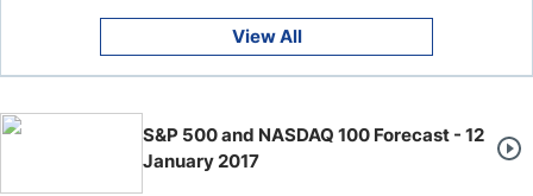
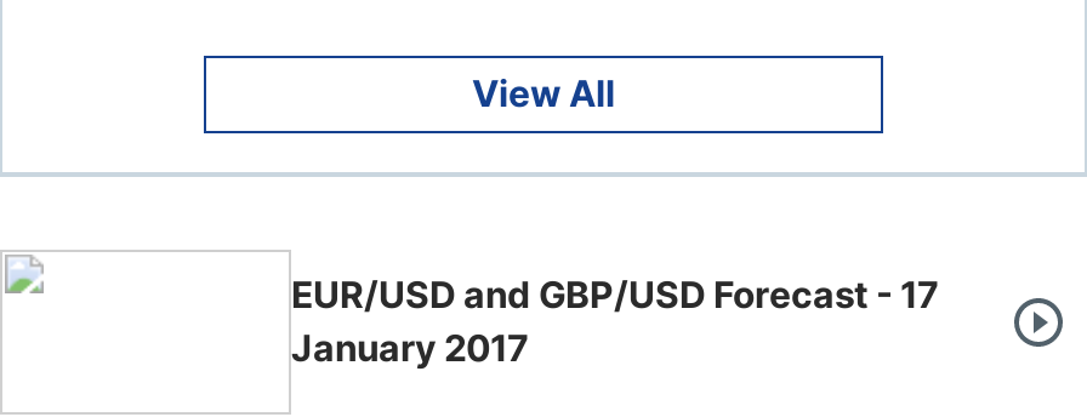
- S&P 500 and NASDAQ 100 Forecast - 12
+ EUR/USD and GBP/USD Forecast - 17
